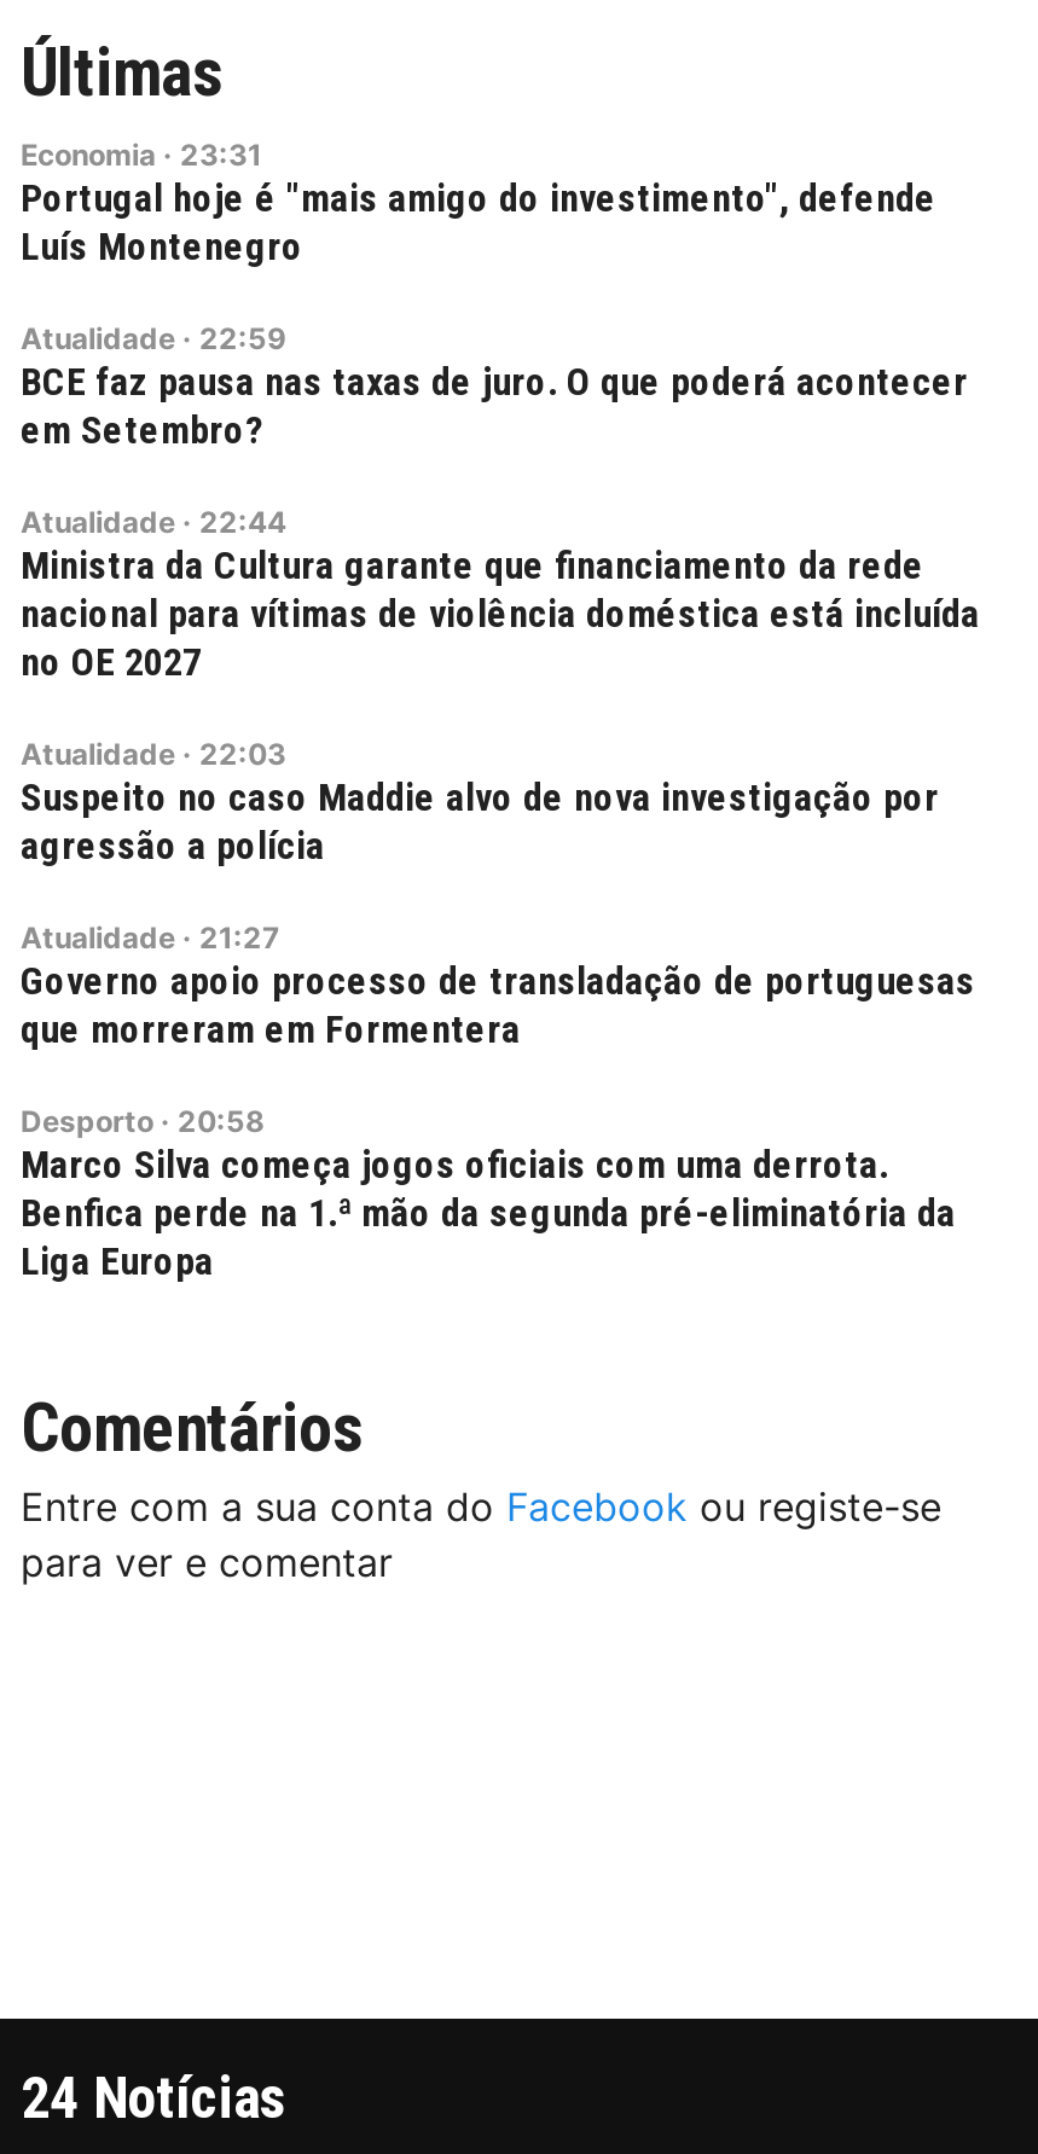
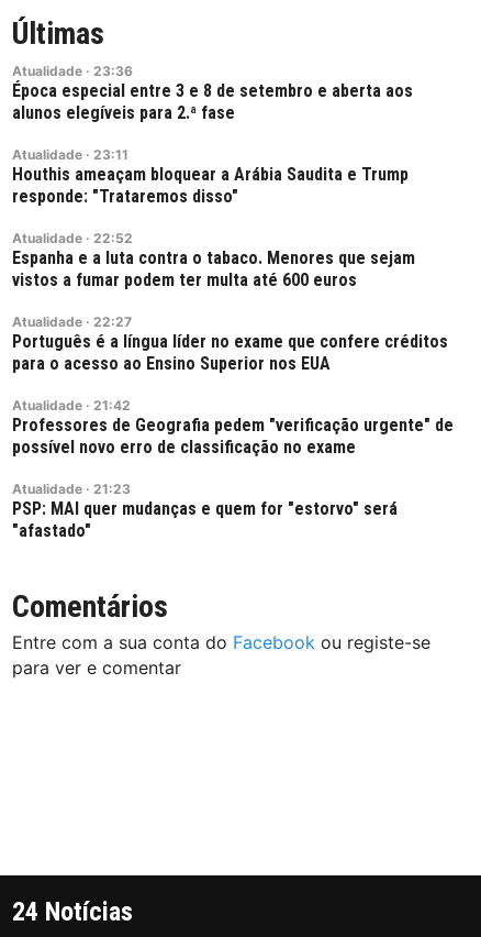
- Economia · 23:31
- Portugal hoje é "mais amigo do investimento", defende
- Luís Montenegro
+ Atualidade · 23:36
+ Época especial entre 3 e 8 de setembro e aberta aos
+ alunos elegíveis para 2.ª fase

- Atualidade · 22:59
- BCE faz pausa nas taxas de juro. O que poderá acontecer
- em Setembro?
+ Atualidade · 23:11
+ Houthis ameaçam bloquear a Arábia Saudita e Trump
+ responde: "Trataremos disso"

- Atualidade · 22:44
- Ministra da Cultura garante que financiamento da rede
- nacional para vítimas de violência doméstica está incluída
- no OE 2027
+ Atualidade · 22:52
+ Espanha e a luta contra o tabaco. Menores que sejam
+ vistos a fumar podem ter multa até 600 euros

- Atualidade · 22:03
- Suspeito no caso Maddie alvo de nova investigação por
- agressão a polícia
+ Atualidade · 22:27
+ Português é a língua líder no exame que confere créditos
+ para o acesso ao Ensino Superior nos EUA

- Atualidade · 21:27
- Governo apoio processo de transladação de portuguesas
- que morreram em Formentera
+ Atualidade · 21:42
+ Professores de Geografia pedem "verificação urgente" de
+ possível novo erro de classificação no exame

- Desporto · 20:58
- Marco Silva começa jogos oficiais com uma derrota.
- Benfica perde na 1.ª mão da segunda pré-eliminatória da
- Liga Europa
+ Atualidade · 21:23
+ PSP: MAI quer mudanças e quem for "estorvo" será
+ "afastado"
